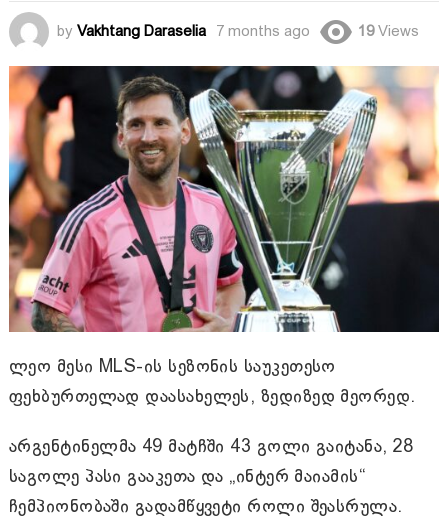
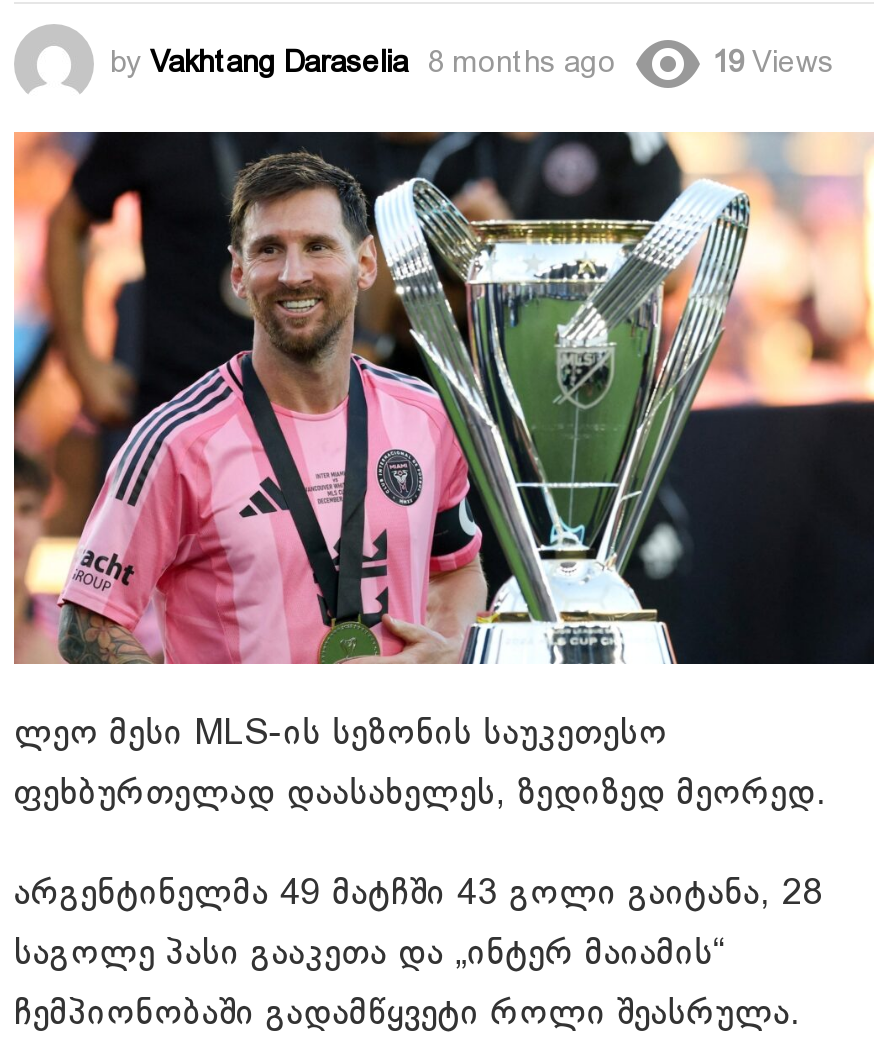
- 7 months ago
+ 8 months ago
